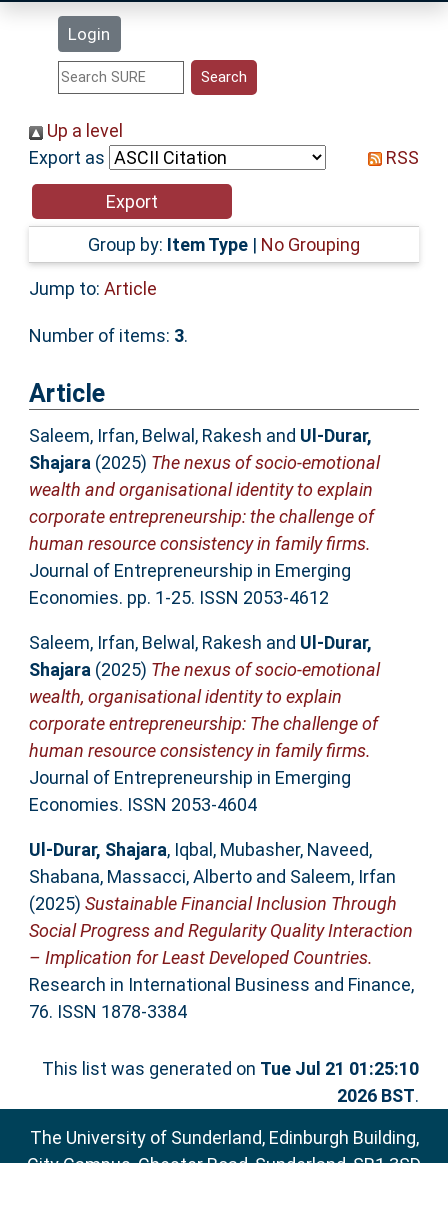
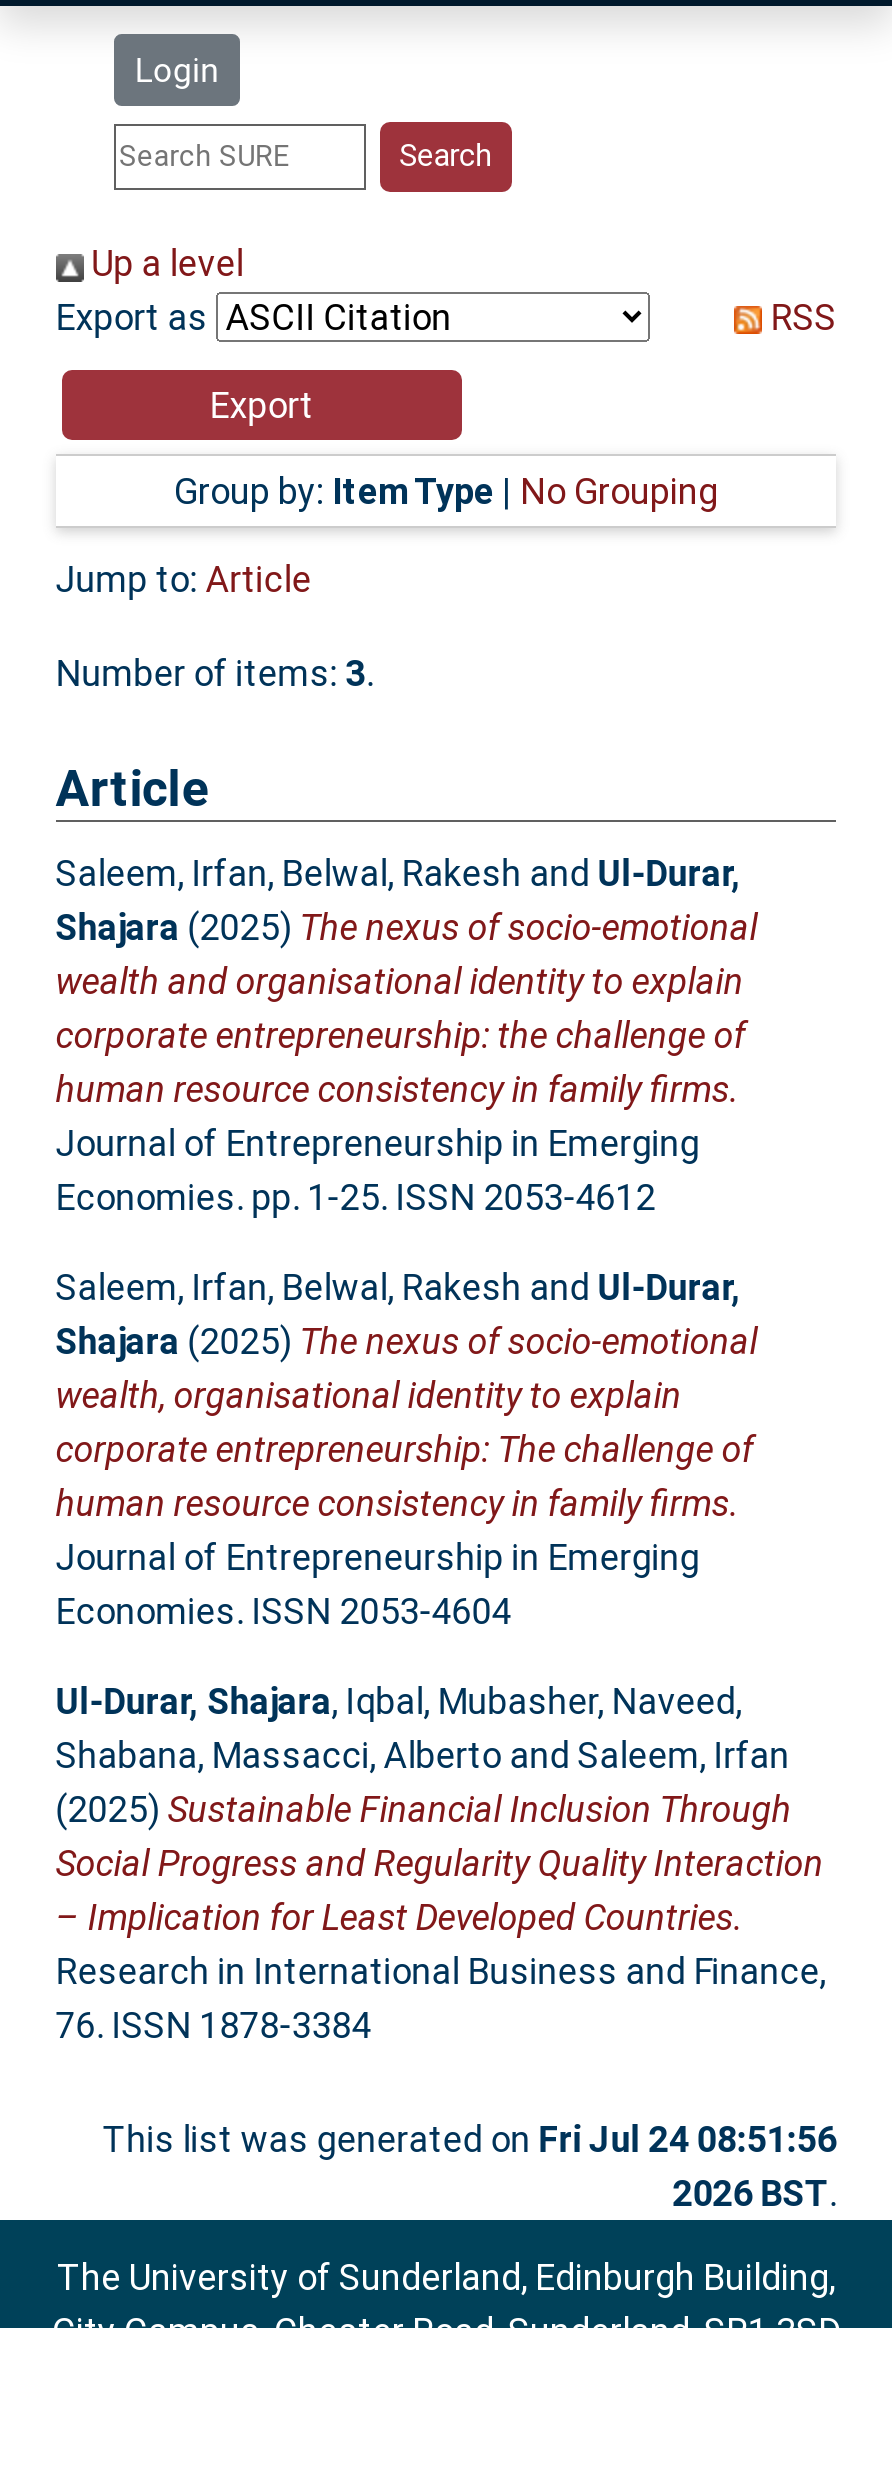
- This list was generated on Tue Jul 21 01:25:10
+ This list was generated on Fri Jul 24 08:51:56
